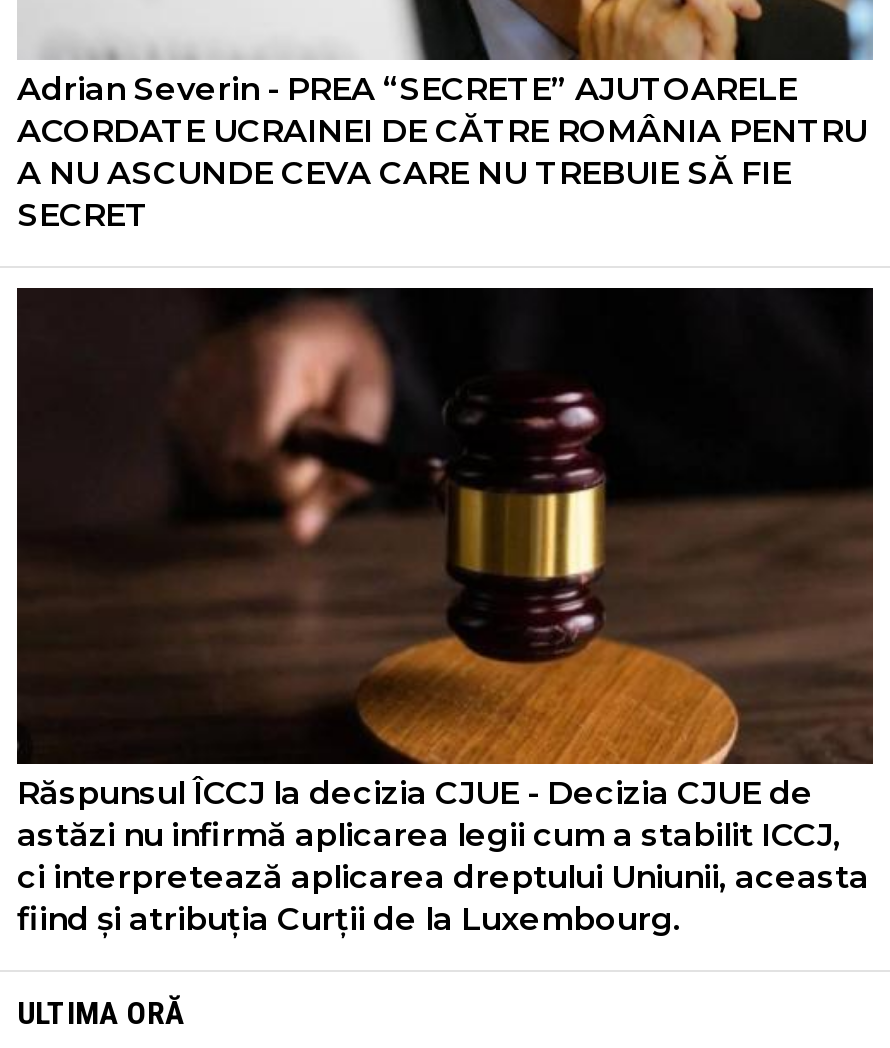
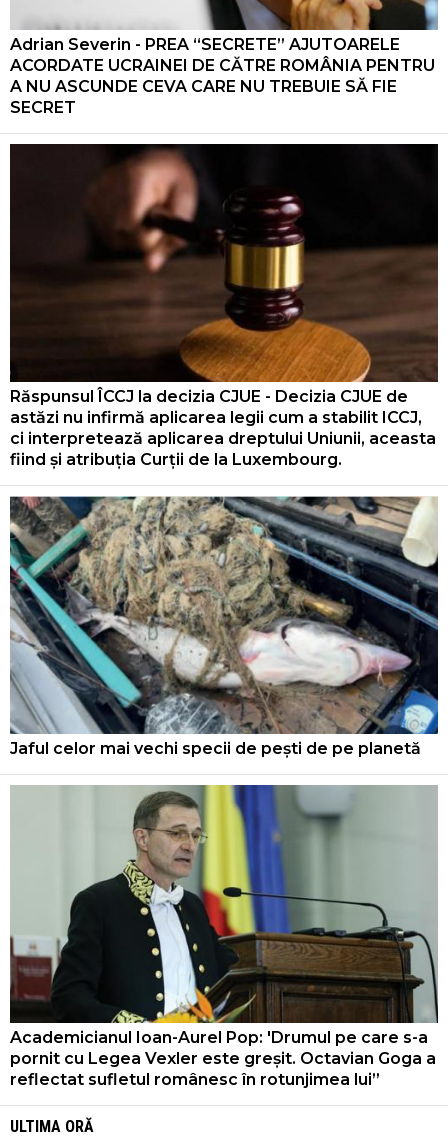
+ [image]
+ Jaful celor mai vechi specii de pești de pe planetă

+ [image]
+ Academicianul Ioan-Aurel Pop: 'Drumul pe care s-a
+ pornit cu Legea Vexler este greșit. Octavian Goga a
+ reflectat sufletul românesc în rotunjimea lui”
